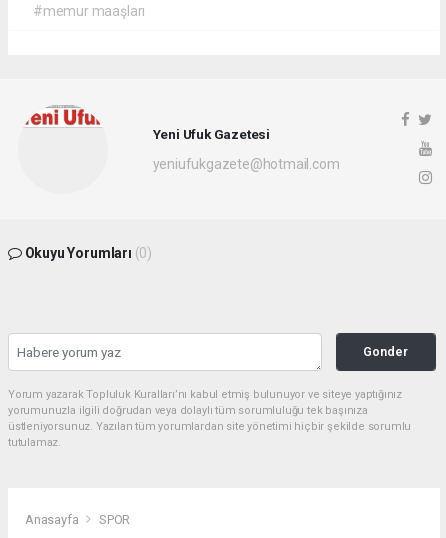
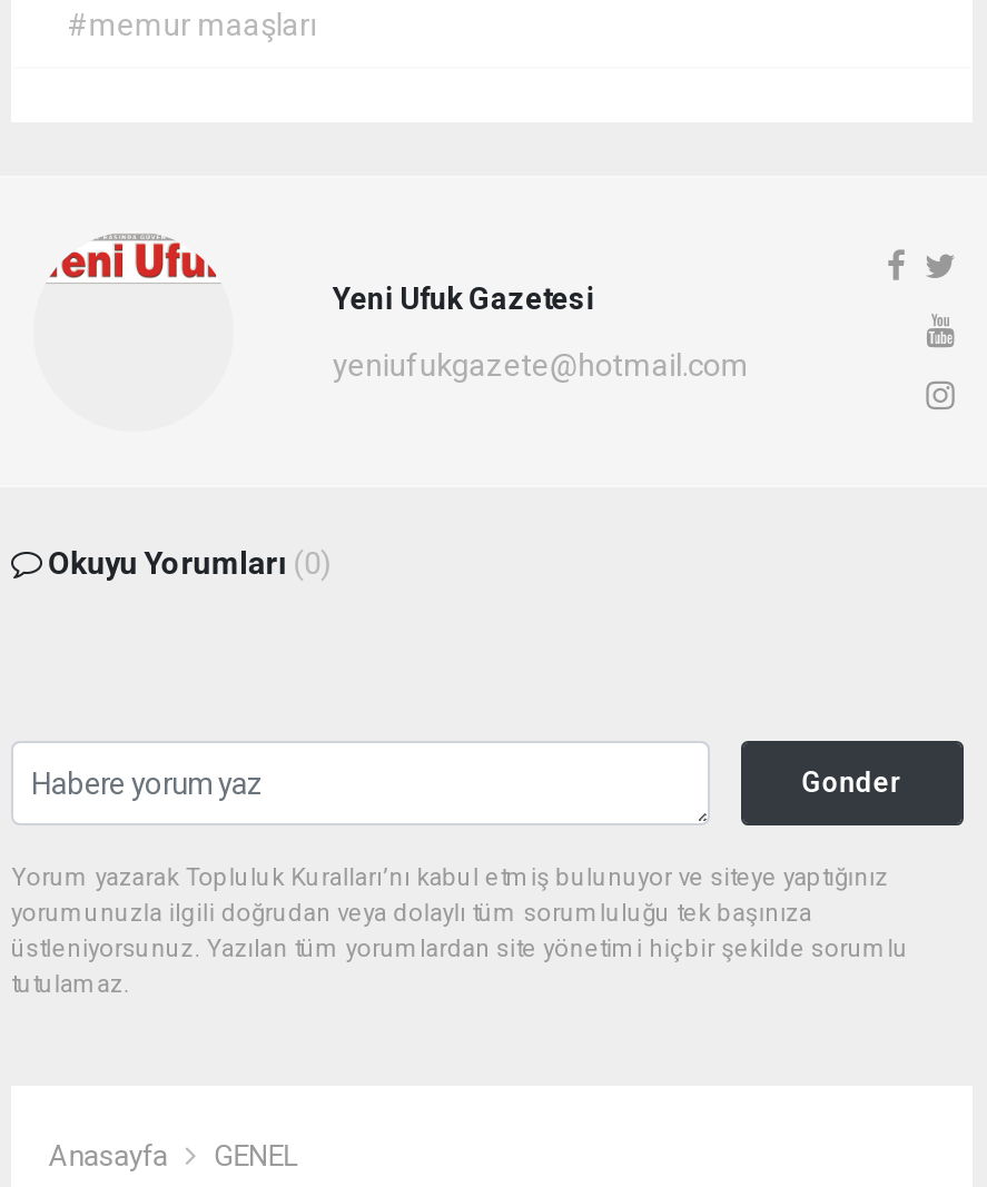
- SPOR
+ GENEL
